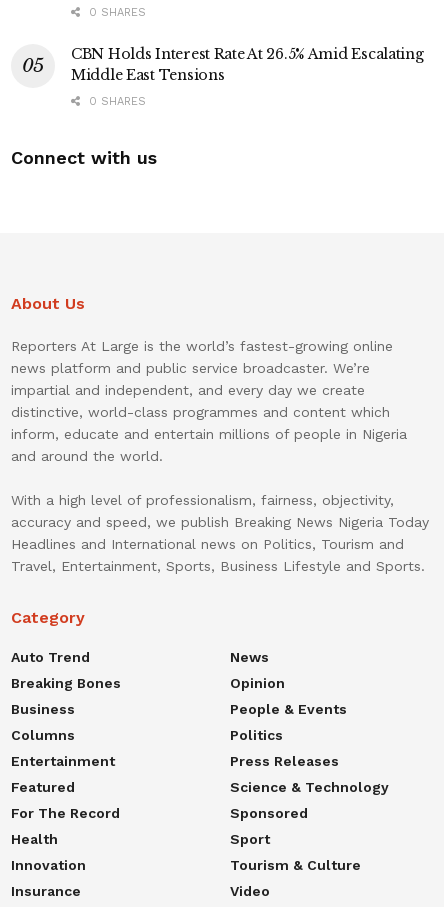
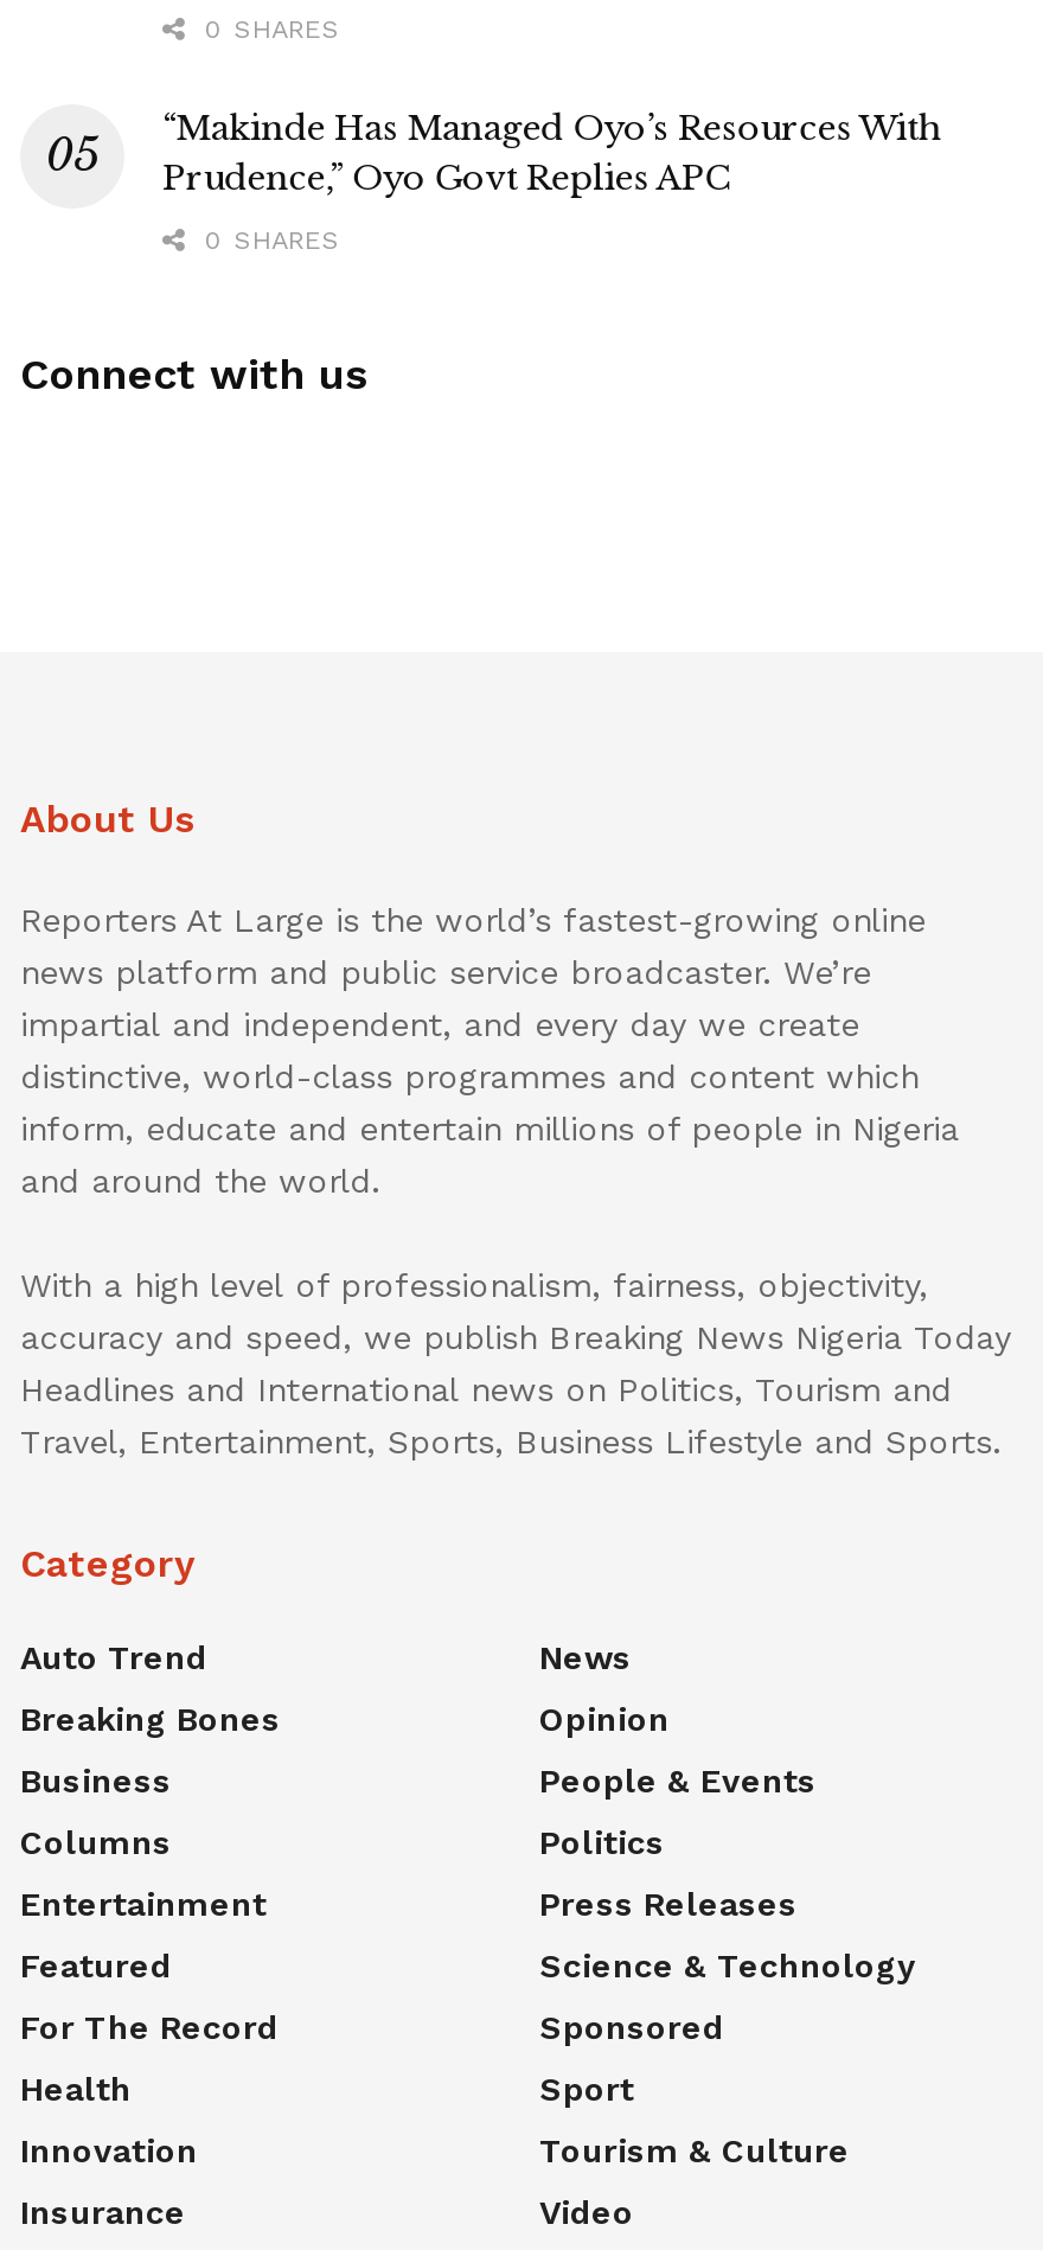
- CBN Holds Interest Rate At 26.5% Amid Escalating
- Middle East Tensions
+ “Makinde Has Managed Oyo’s Resources With
+ Prudence,” Oyo Govt Replies APC
